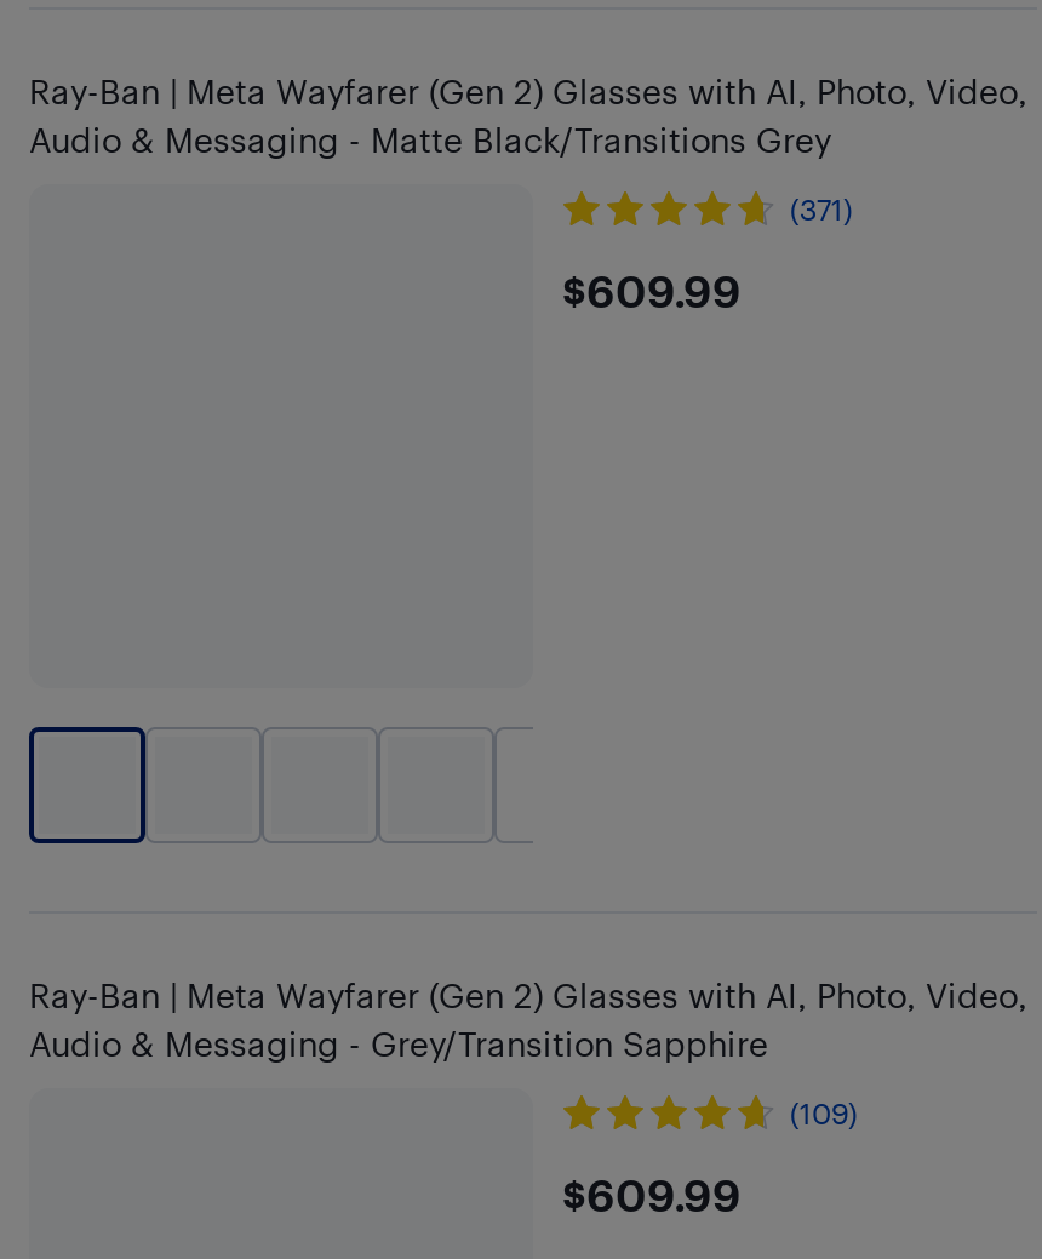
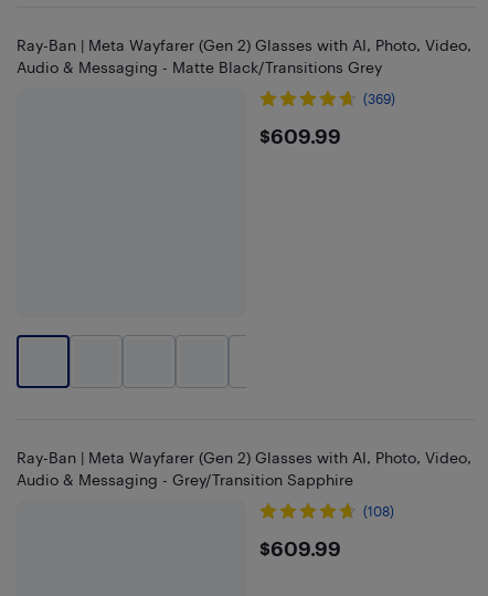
- (371)
+ (369)

- (109)
+ (108)
